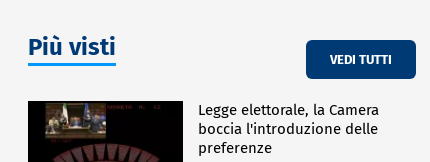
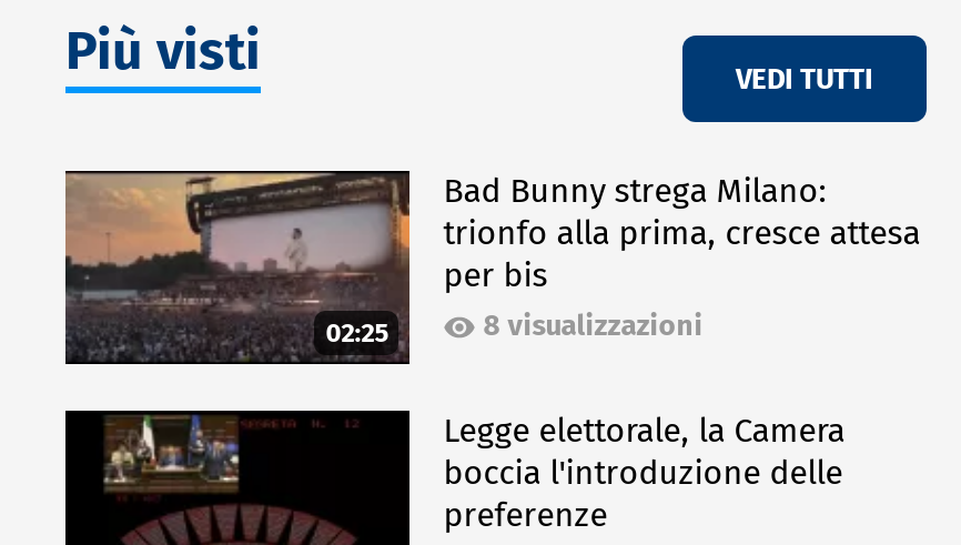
+ [image]
+ 02:25

+ Bad Bunny strega Milano:
+ trionfo alla prima, cresce attesa
+ per bis
+ 8 visualizzazioni
